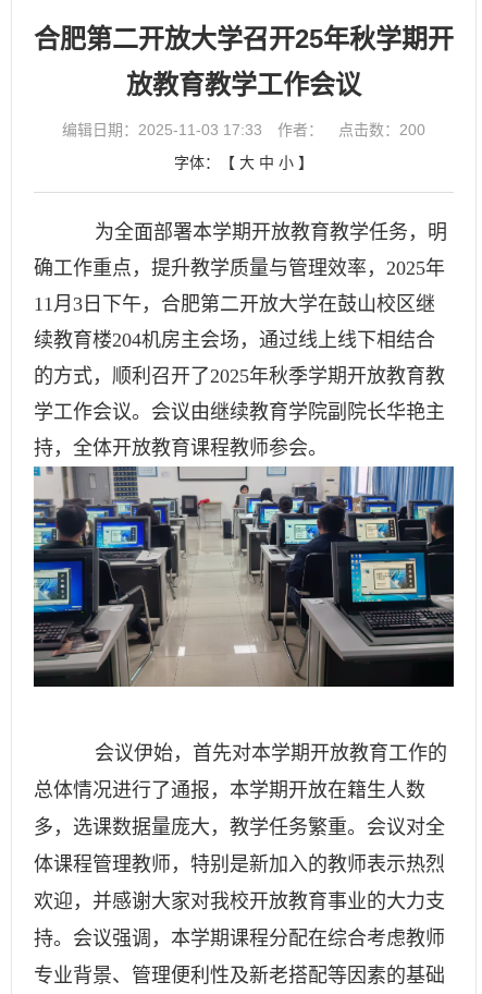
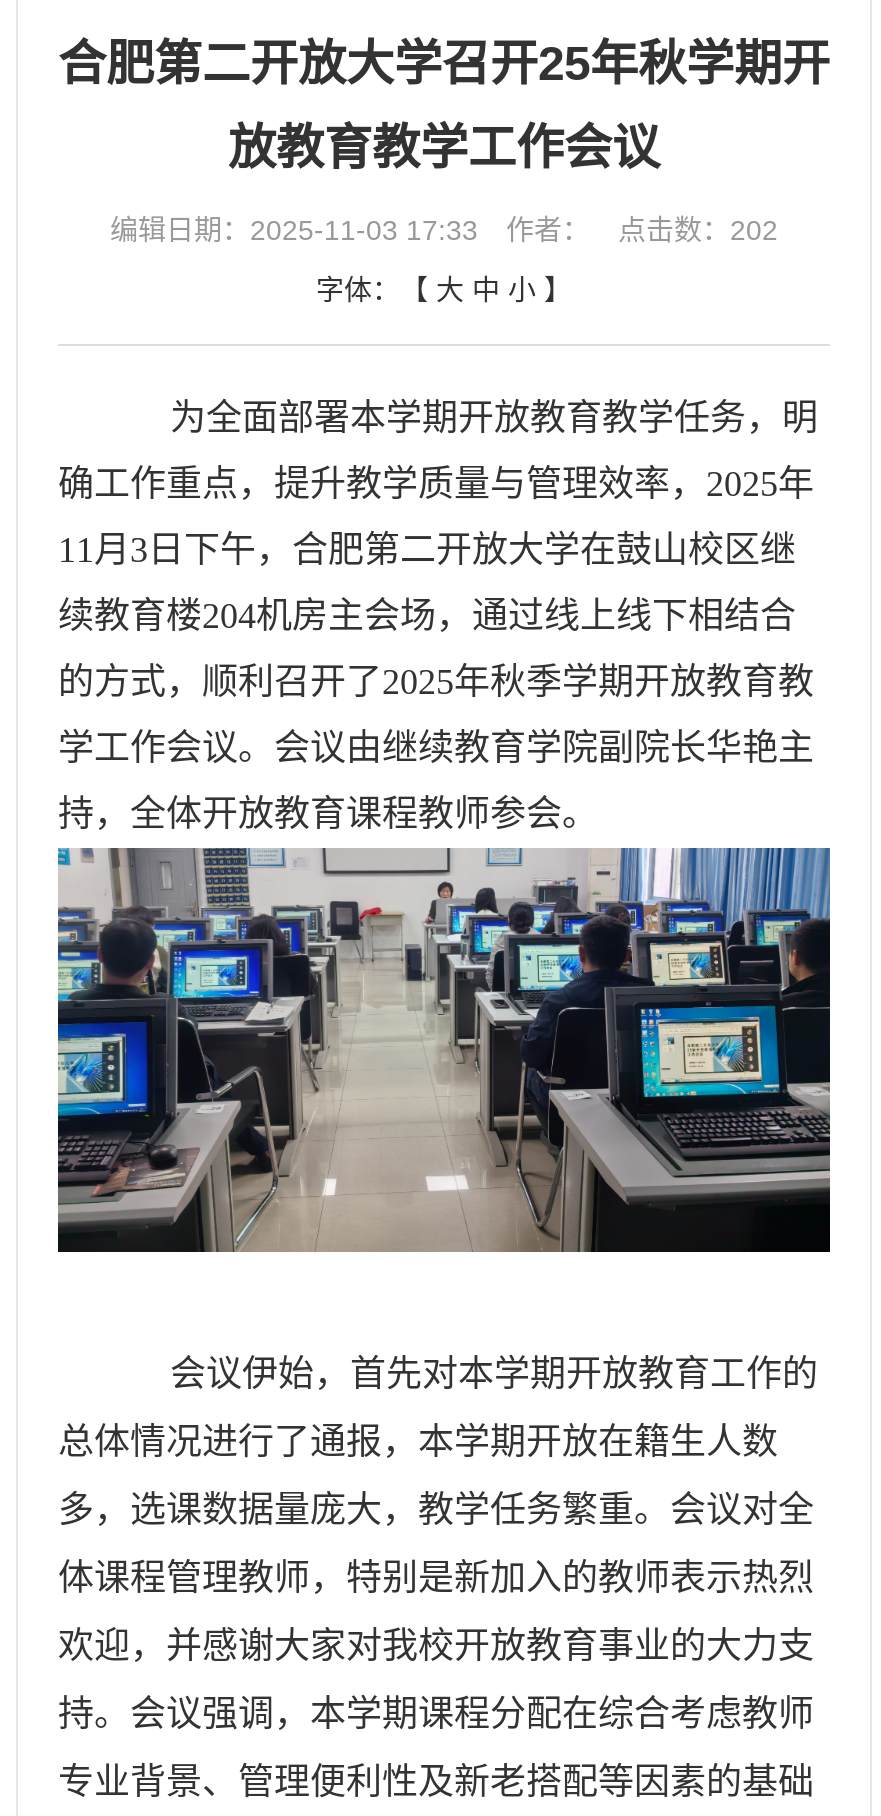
- 编辑日期：2025-11-03 17:33 作者： 点击数：200
+ 编辑日期：2025-11-03 17:33 作者： 点击数：202
